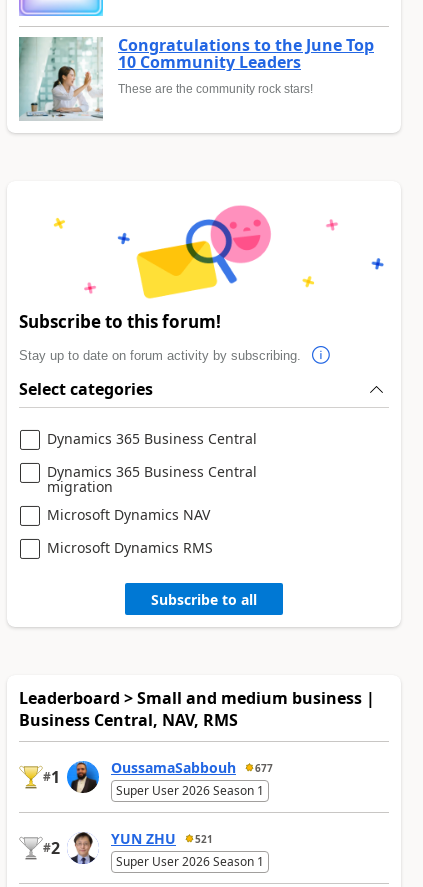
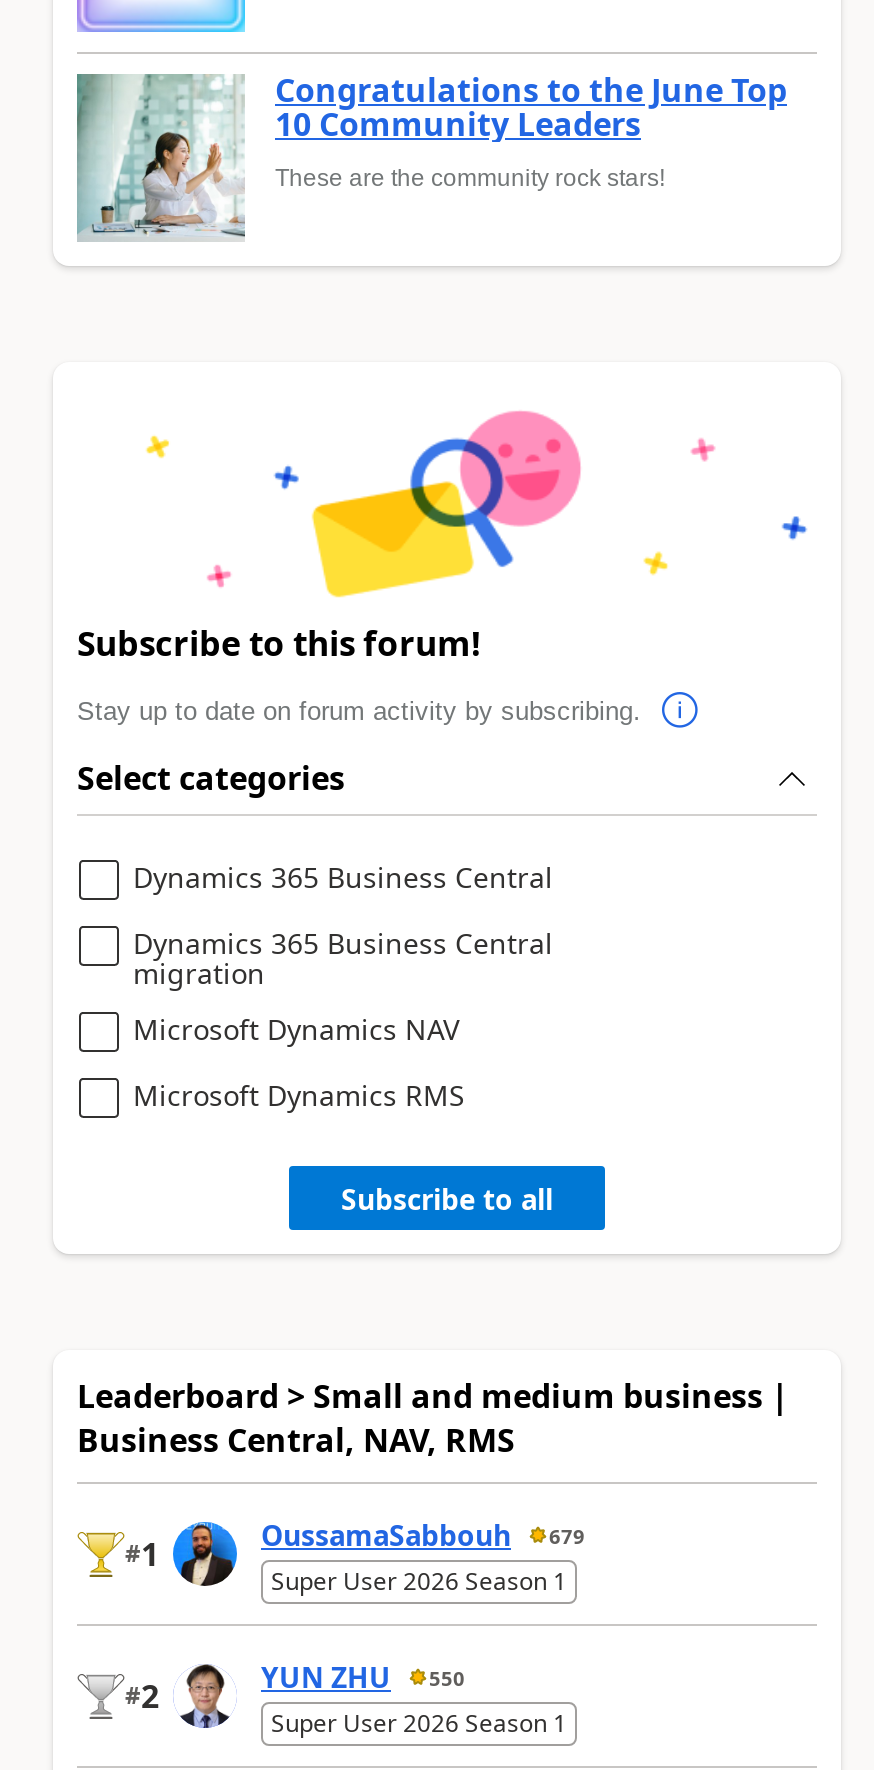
- OussamaSabbouh 677
+ OussamaSabbouh 679

- YUN ZHU 521
+ YUN ZHU 550
